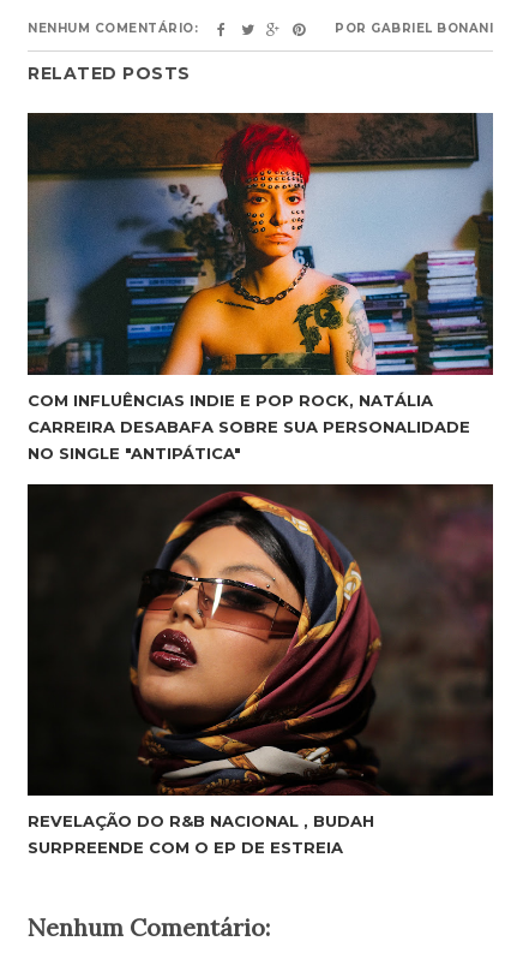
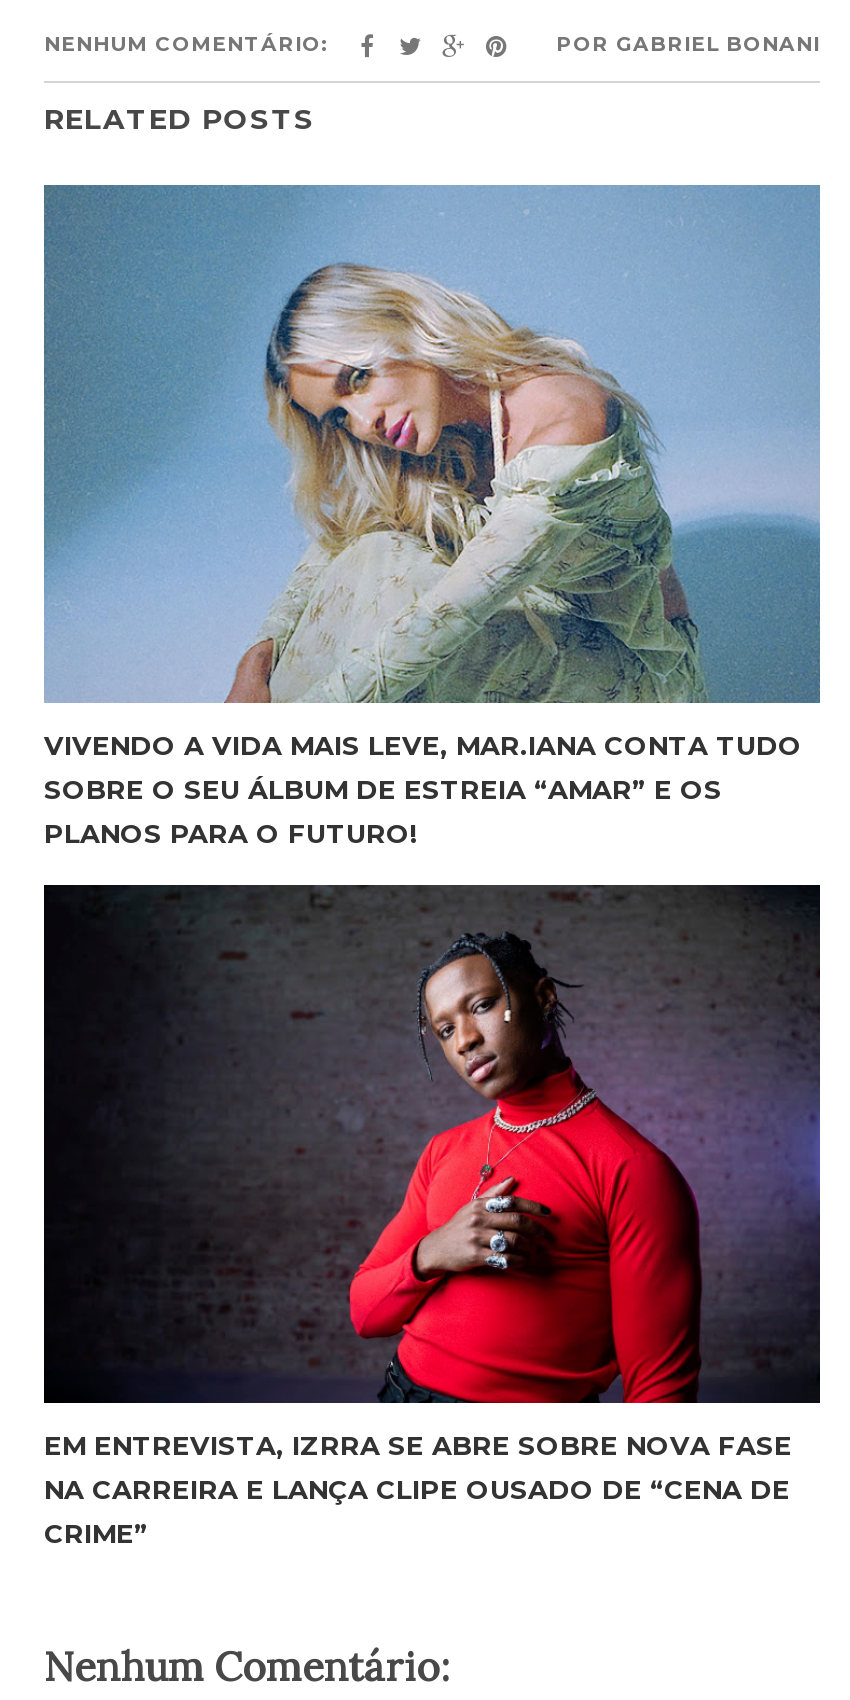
- [image]
- COM INFLUÊNCIAS INDIE E POP ROCK, NATÁLIA
- CARREIRA DESABAFA SOBRE SUA PERSONALIDADE
- NO SINGLE "ANTIPÁTICA"
+ [image]
+ VIVENDO A VIDA MAIS LEVE, MAR.IANA CONTA TUDO
+ SOBRE O SEU ÁLBUM DE ESTREIA “AMAR” E OS
+ PLANOS PARA O FUTURO!

- [image]
- REVELAÇÃO DO R&B NACIONAL , BUDAH
- SURPREENDE COM O EP DE ESTREIA
+ [image]
+ EM ENTREVISTA, IZRRA SE ABRE SOBRE NOVA FASE
+ NA CARREIRA E LANÇA CLIPE OUSADO DE “CENA DE
+ CRIME”
